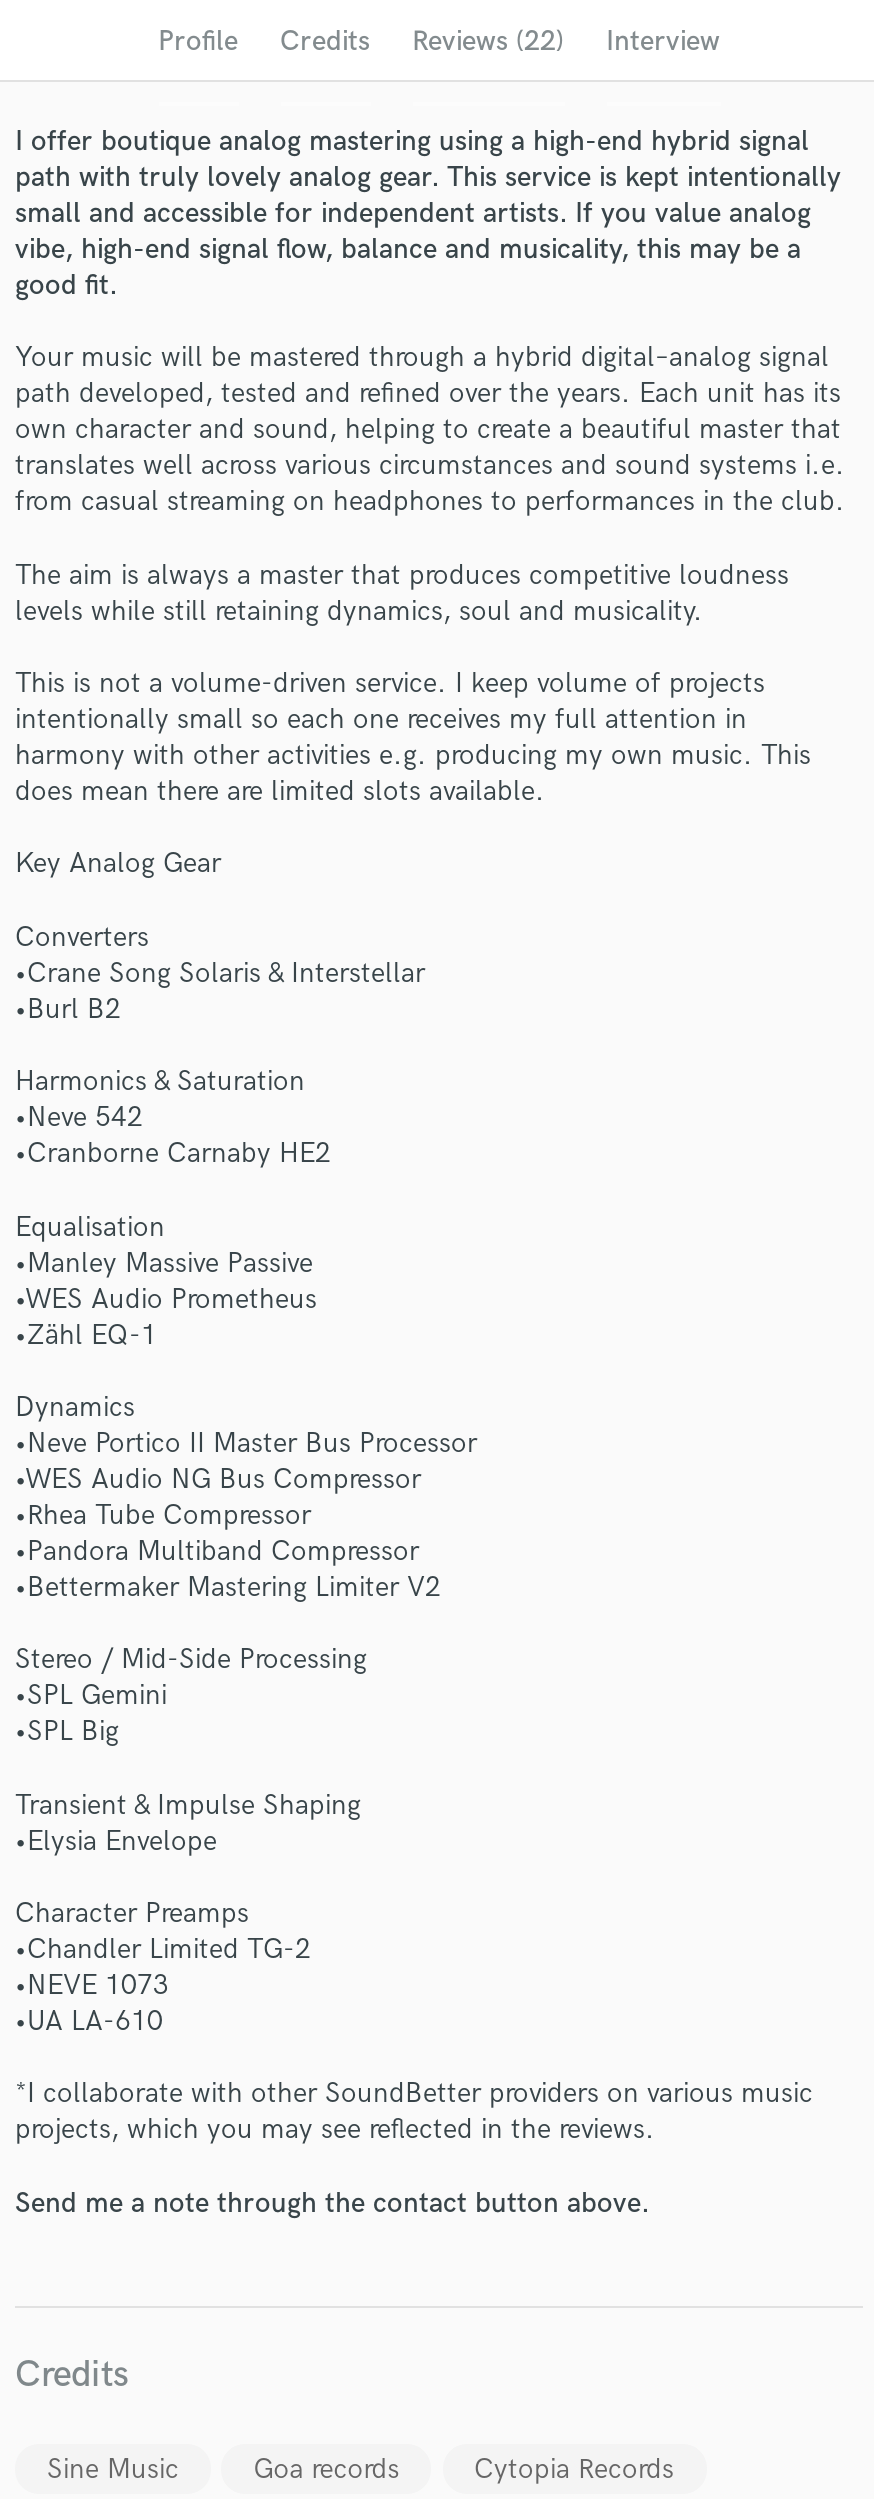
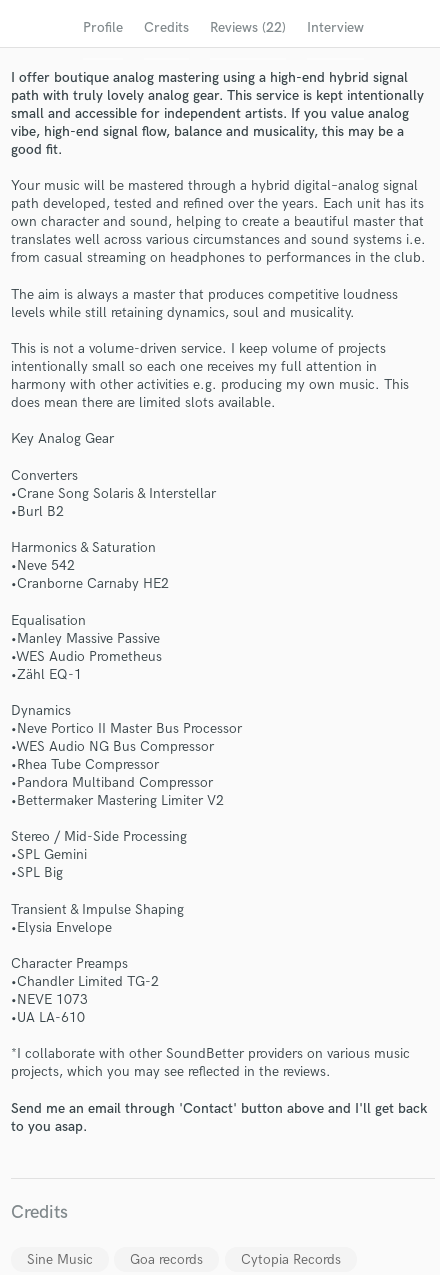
- Send me a note through the contact button above.
+ Send me an email through 'Contact' button above and I'll get back
+ to you asap.
